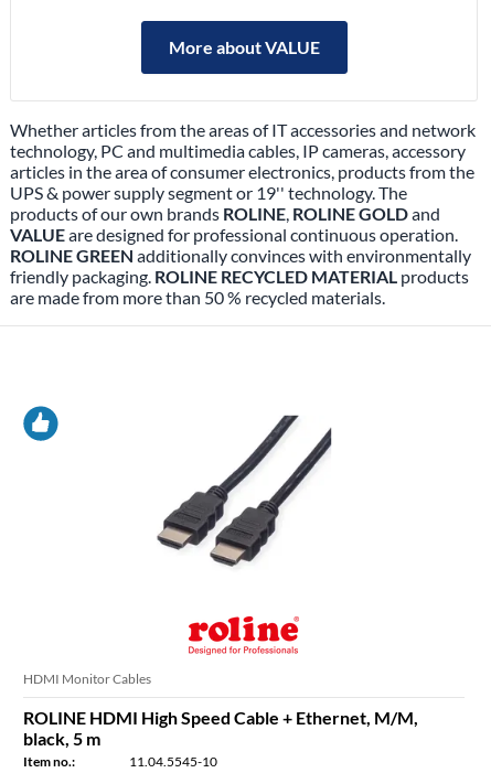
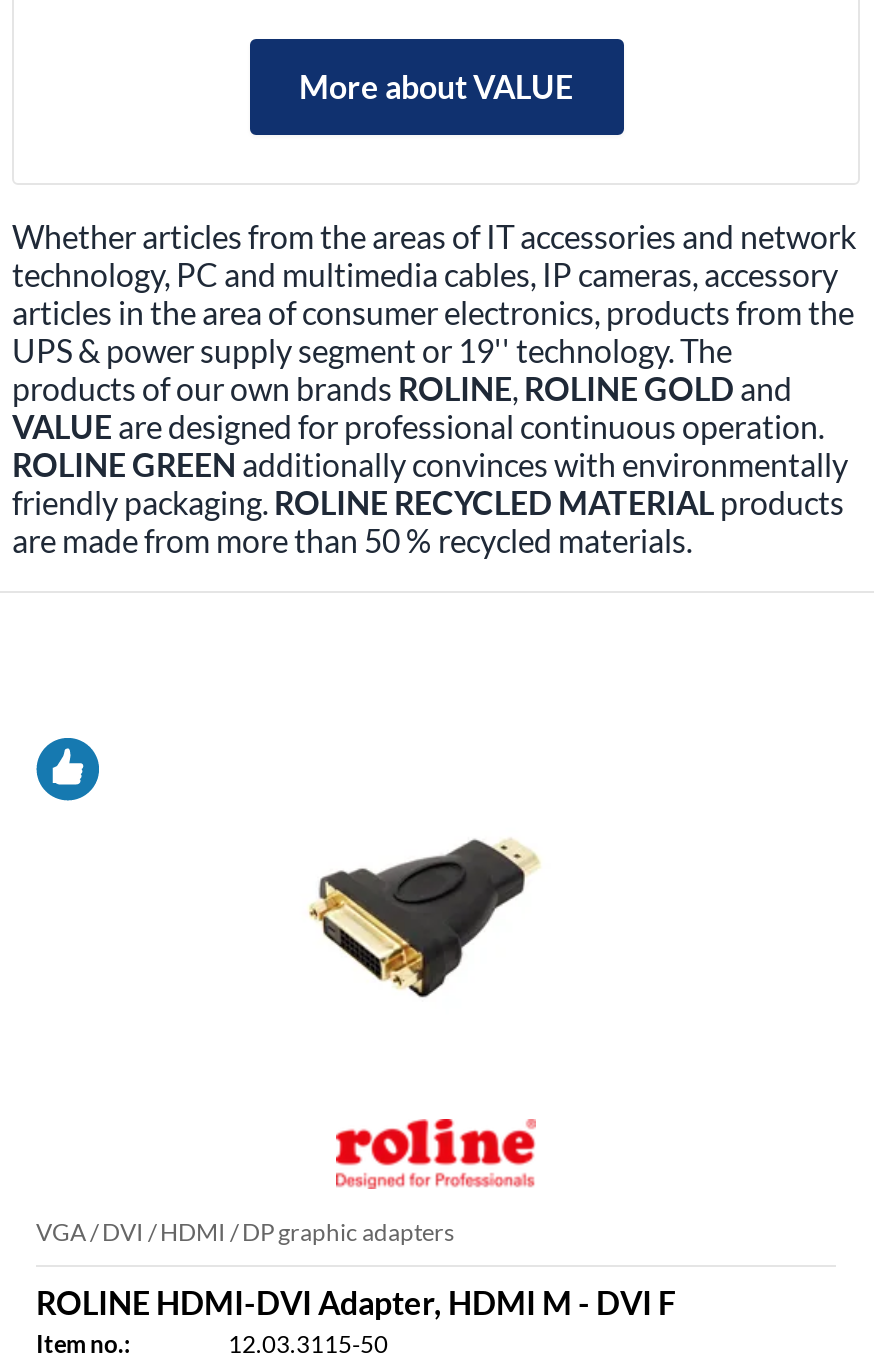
- [image]
+ [image]

- HDMI Monitor Cables
+ VGA / DVI / HDMI / DP graphic adapters

- ROLINE HDMI High Speed Cable + Ethernet, M/M,
- black, 5 m
+ ROLINE HDMI-DVI Adapter, HDMI M - DVI F

- 11.04.5545-10
+ 12.03.3115-50
